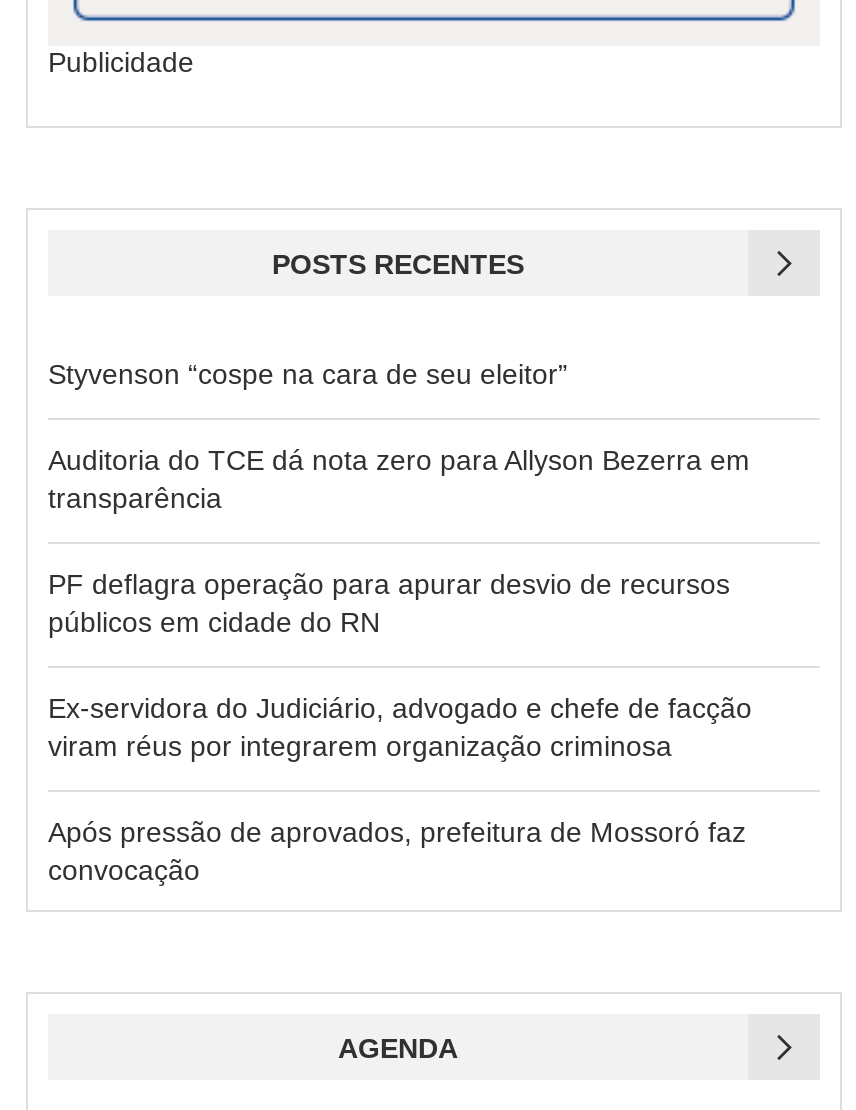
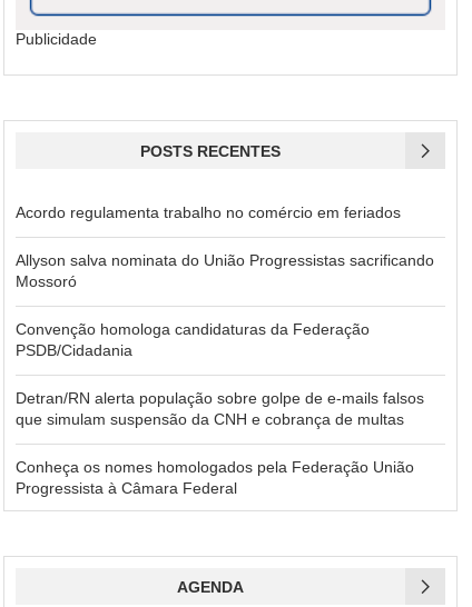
- Styvenson “cospe na cara de seu eleitor”
+ Acordo regulamenta trabalho no comércio em feriados

- Auditoria do TCE dá nota zero para Allyson Bezerra em
- transparência
+ Allyson salva nominata do União Progressistas sacrificando
+ Mossoró

- PF deflagra operação para apurar desvio de recursos
- públicos em cidade do RN
+ Convenção homologa candidaturas da Federação
+ PSDB/Cidadania

- Ex-servidora do Judiciário, advogado e chefe de facção
- viram réus por integrarem organização criminosa
+ Detran/RN alerta população sobre golpe de e-mails falsos
+ que simulam suspensão da CNH e cobrança de multas

- Após pressão de aprovados, prefeitura de Mossoró faz
- convocação
+ Conheça os nomes homologados pela Federação União
+ Progressista à Câmara Federal
